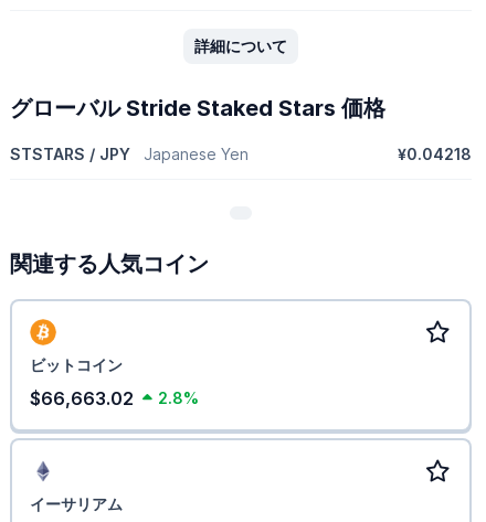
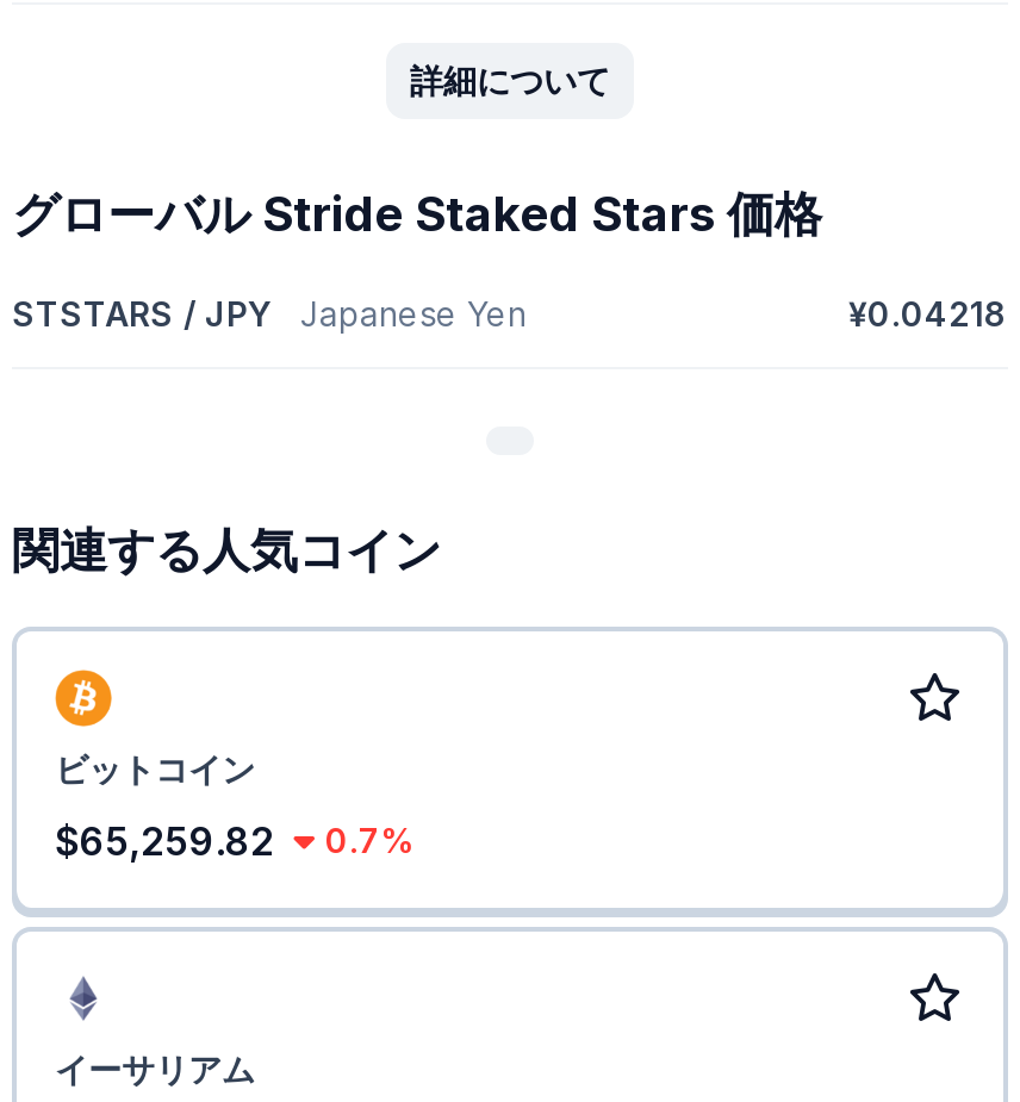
- $66,663.02
+ $65,259.82

- 2.8%
+ 0.7%
